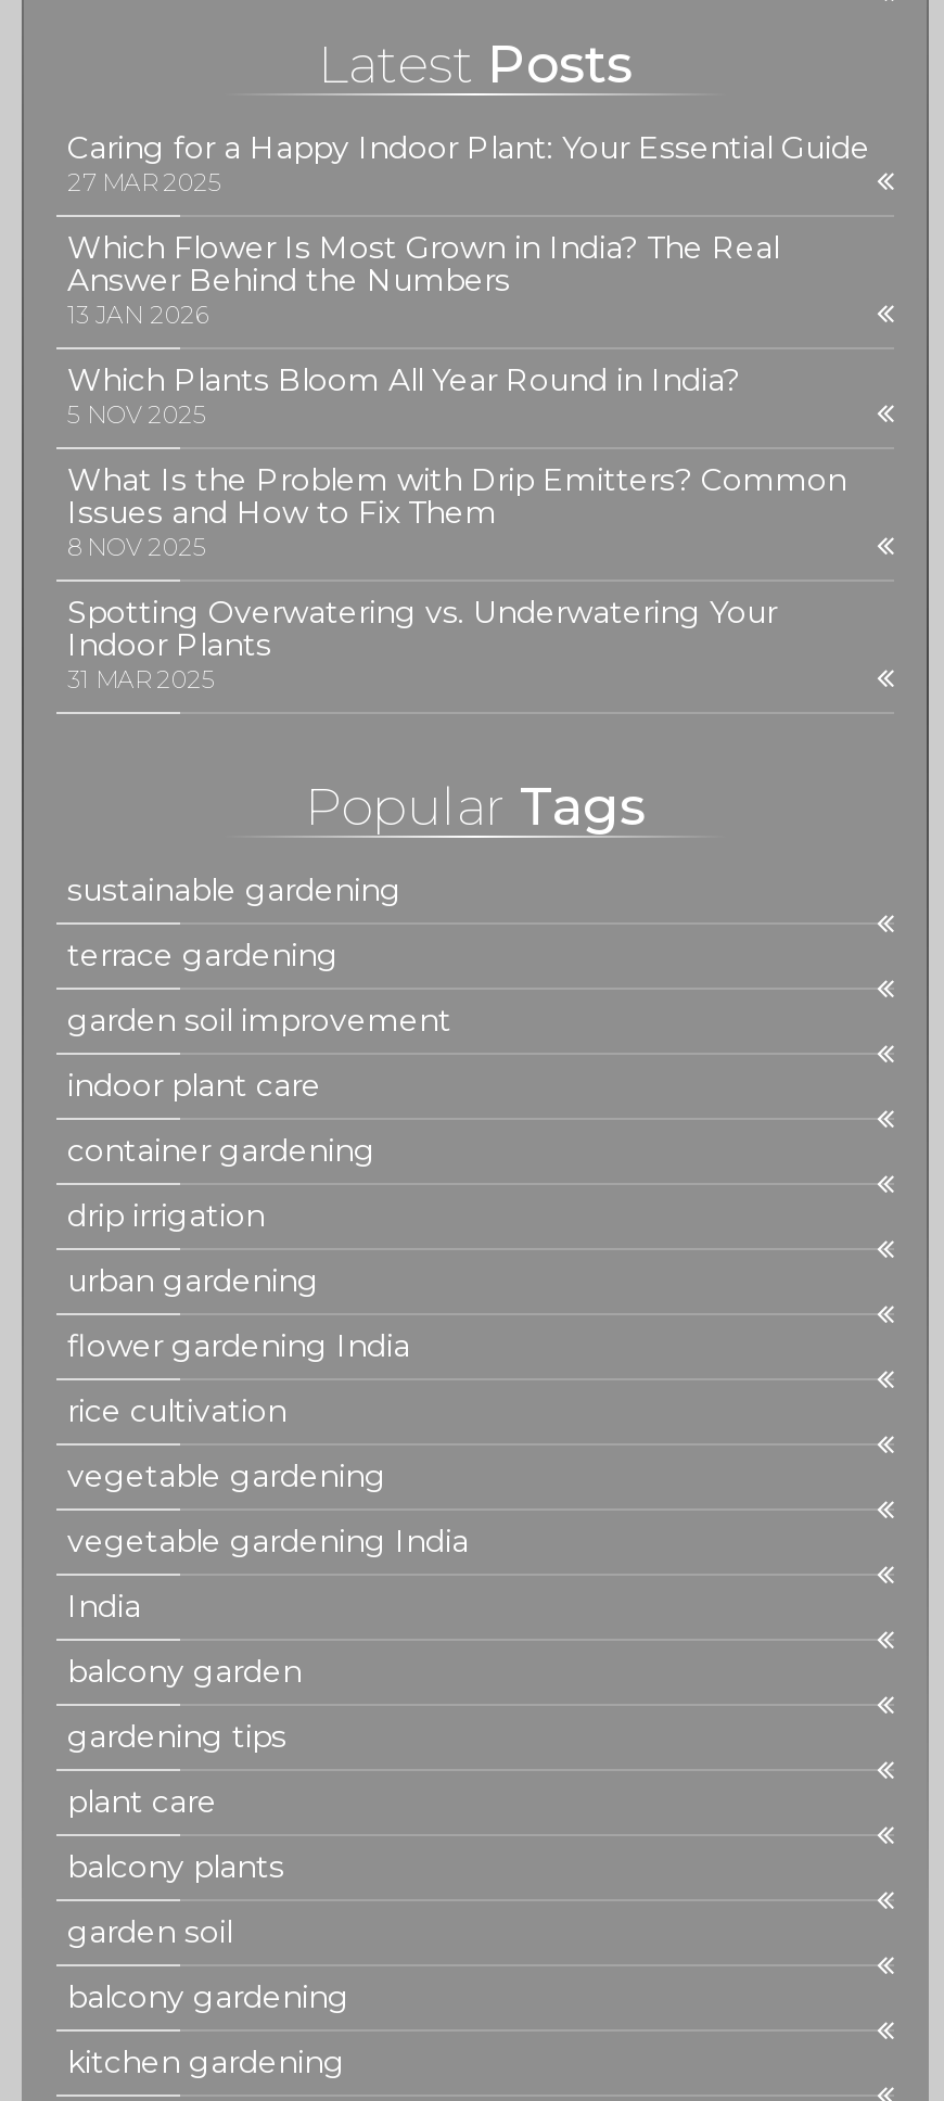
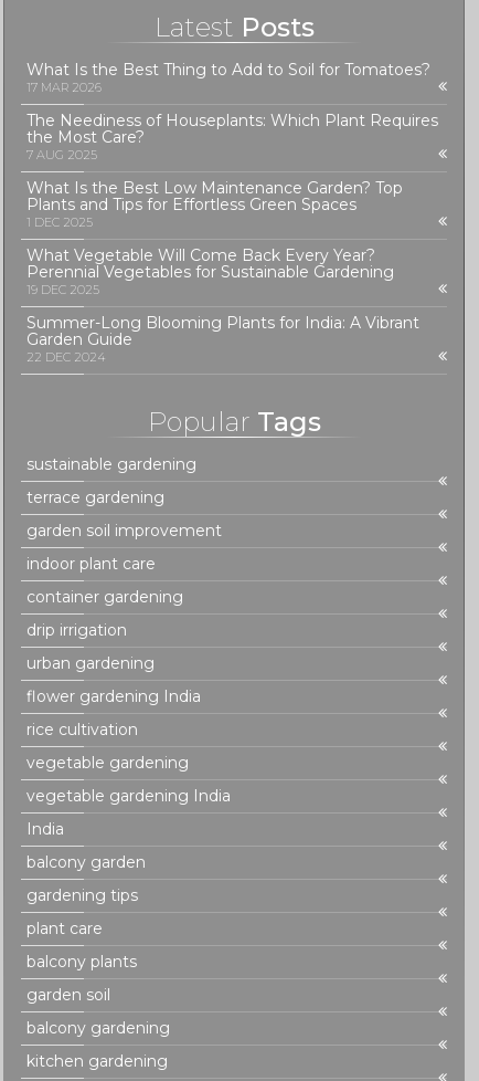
- Caring for a Happy Indoor Plant: Your Essential Guide
- 27 MAR 2025
+ What Is the Best Thing to Add to Soil for Tomatoes?
+ 17 MAR 2026

- Which Flower Is Most Grown in India? The Real
- Answer Behind the Numbers
- 13 JAN 2026
+ The Neediness of Houseplants: Which Plant Requires
+ the Most Care?
+ 7 AUG 2025

- Which Plants Bloom All Year Round in India?
- 5 NOV 2025
+ What Is the Best Low Maintenance Garden? Top
+ Plants and Tips for Effortless Green Spaces
+ 1 DEC 2025

- What Is the Problem with Drip Emitters? Common
- Issues and How to Fix Them
- 8 NOV 2025
+ What Vegetable Will Come Back Every Year?
+ Perennial Vegetables for Sustainable Gardening
+ 19 DEC 2025

- Spotting Overwatering vs. Underwatering Your
- Indoor Plants
- 31 MAR 2025
+ Summer-Long Blooming Plants for India: A Vibrant
+ Garden Guide
+ 22 DEC 2024
